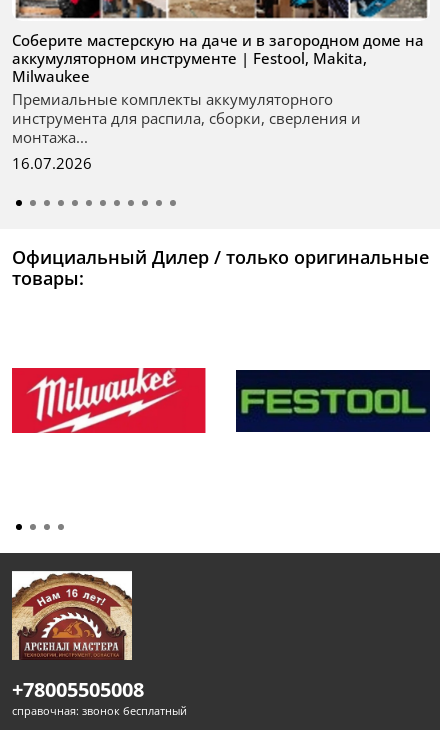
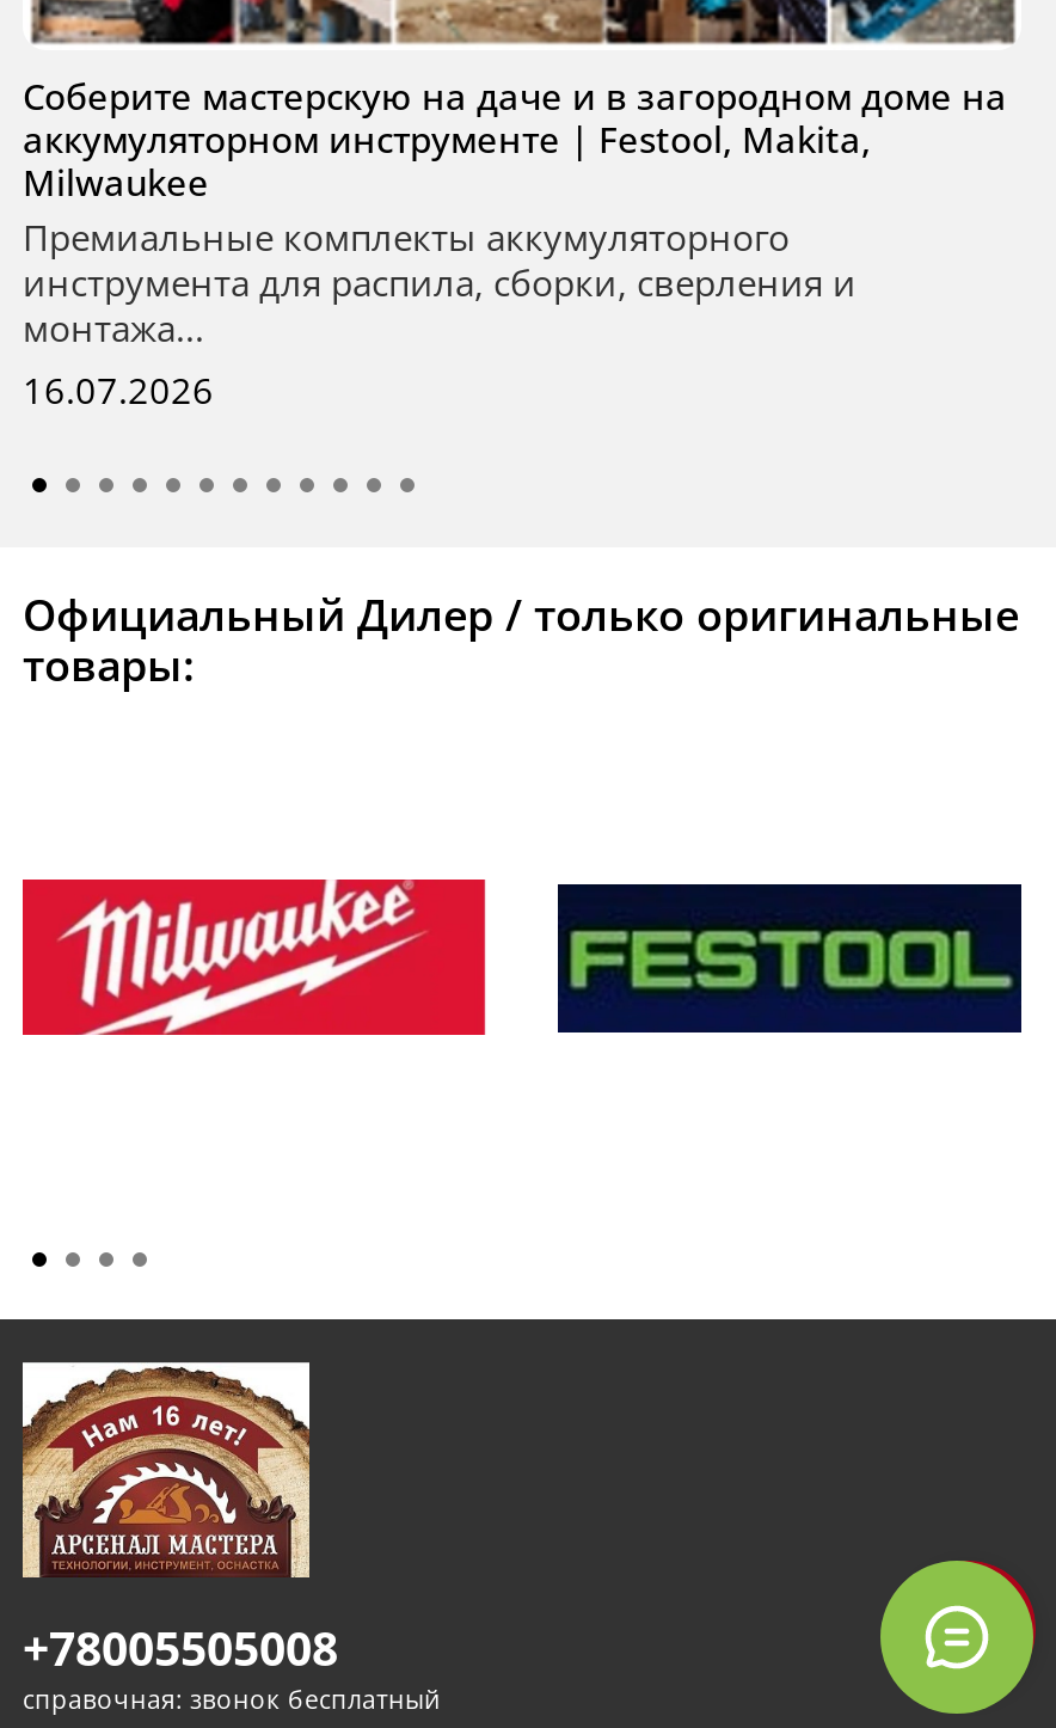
+ [image]
